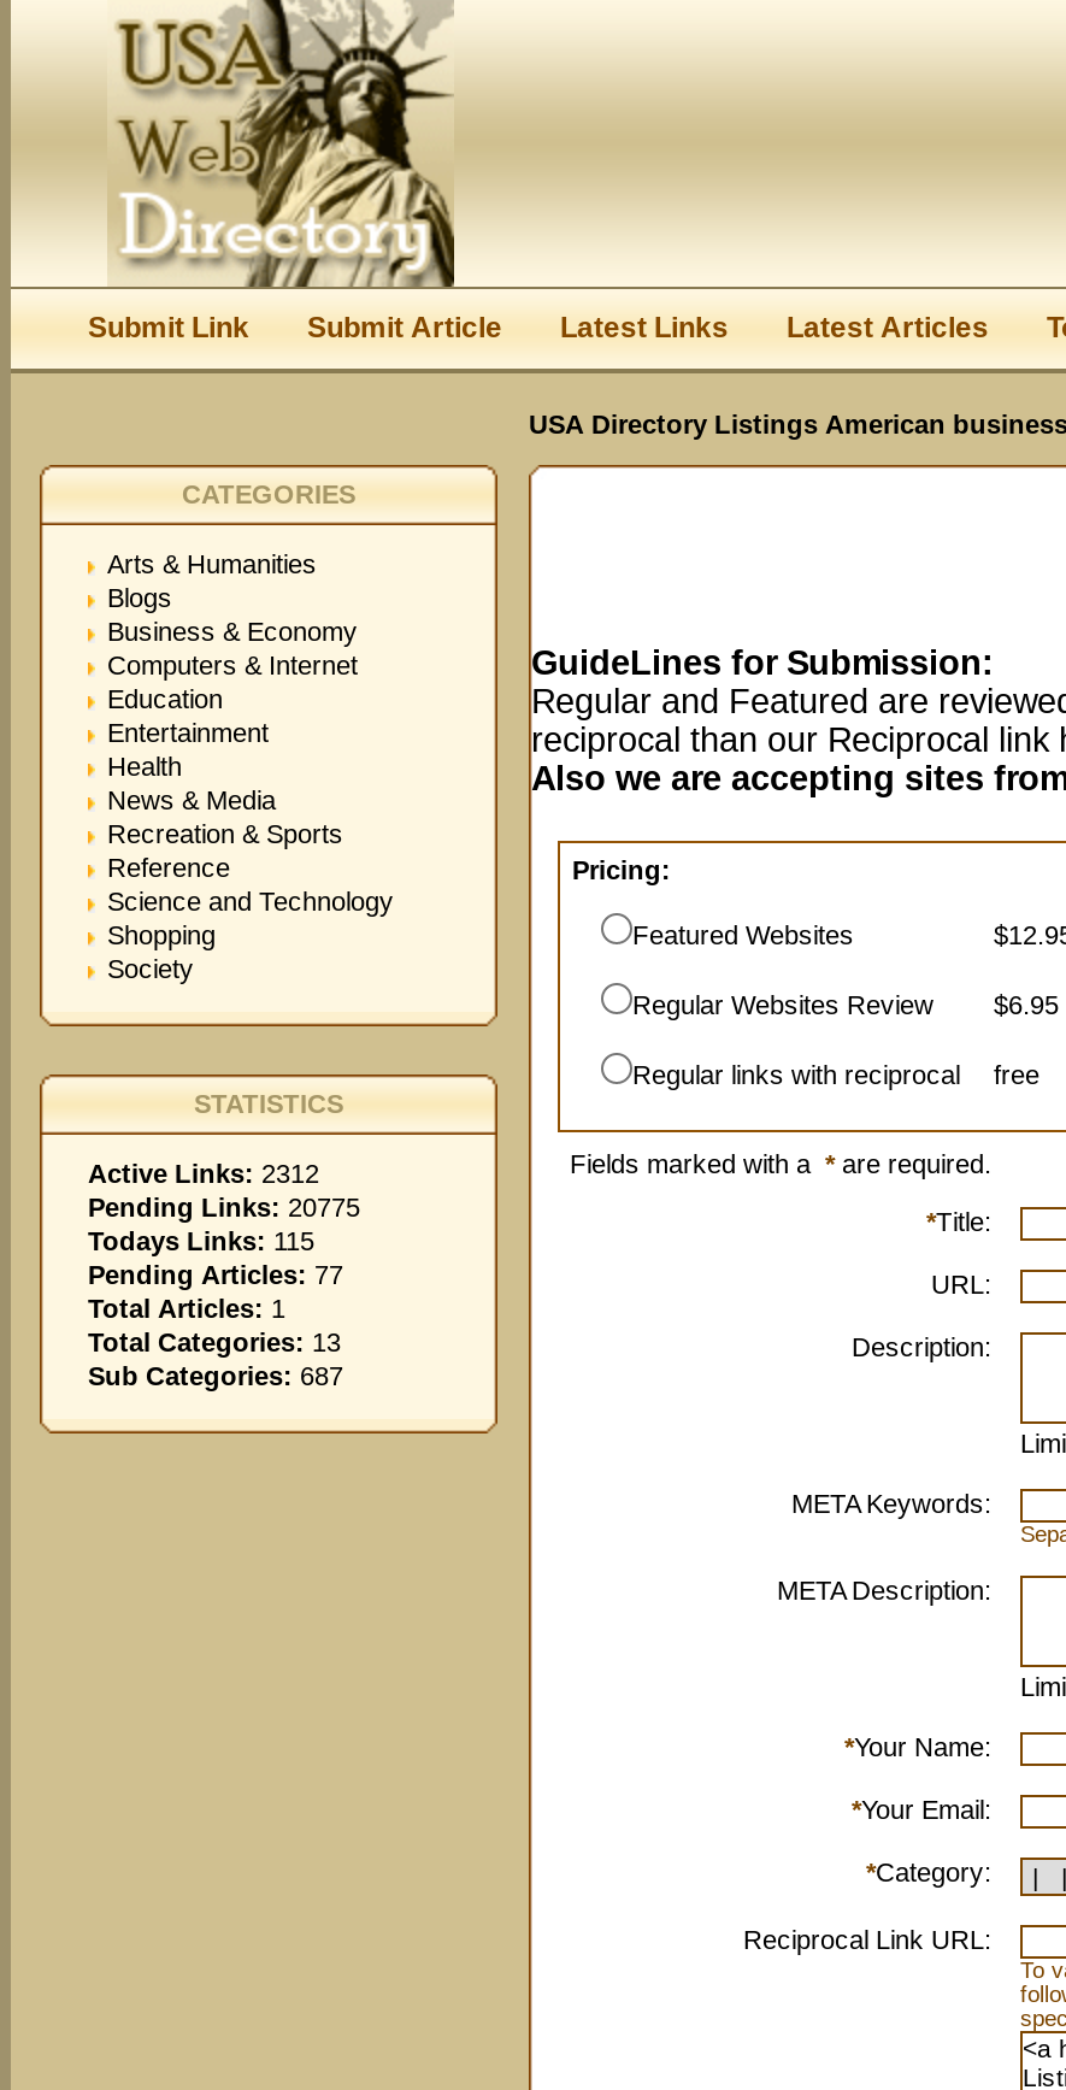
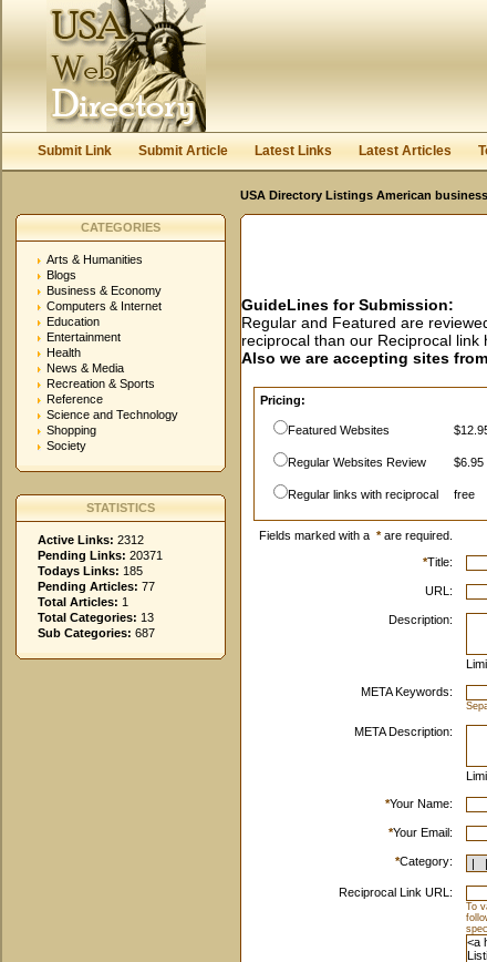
- Pending Links: 20775
+ Pending Links: 20371

- Todays Links: 115
+ Todays Links: 185
